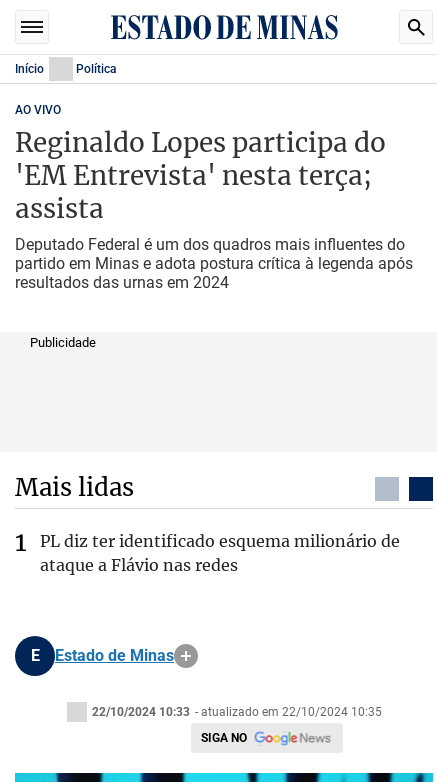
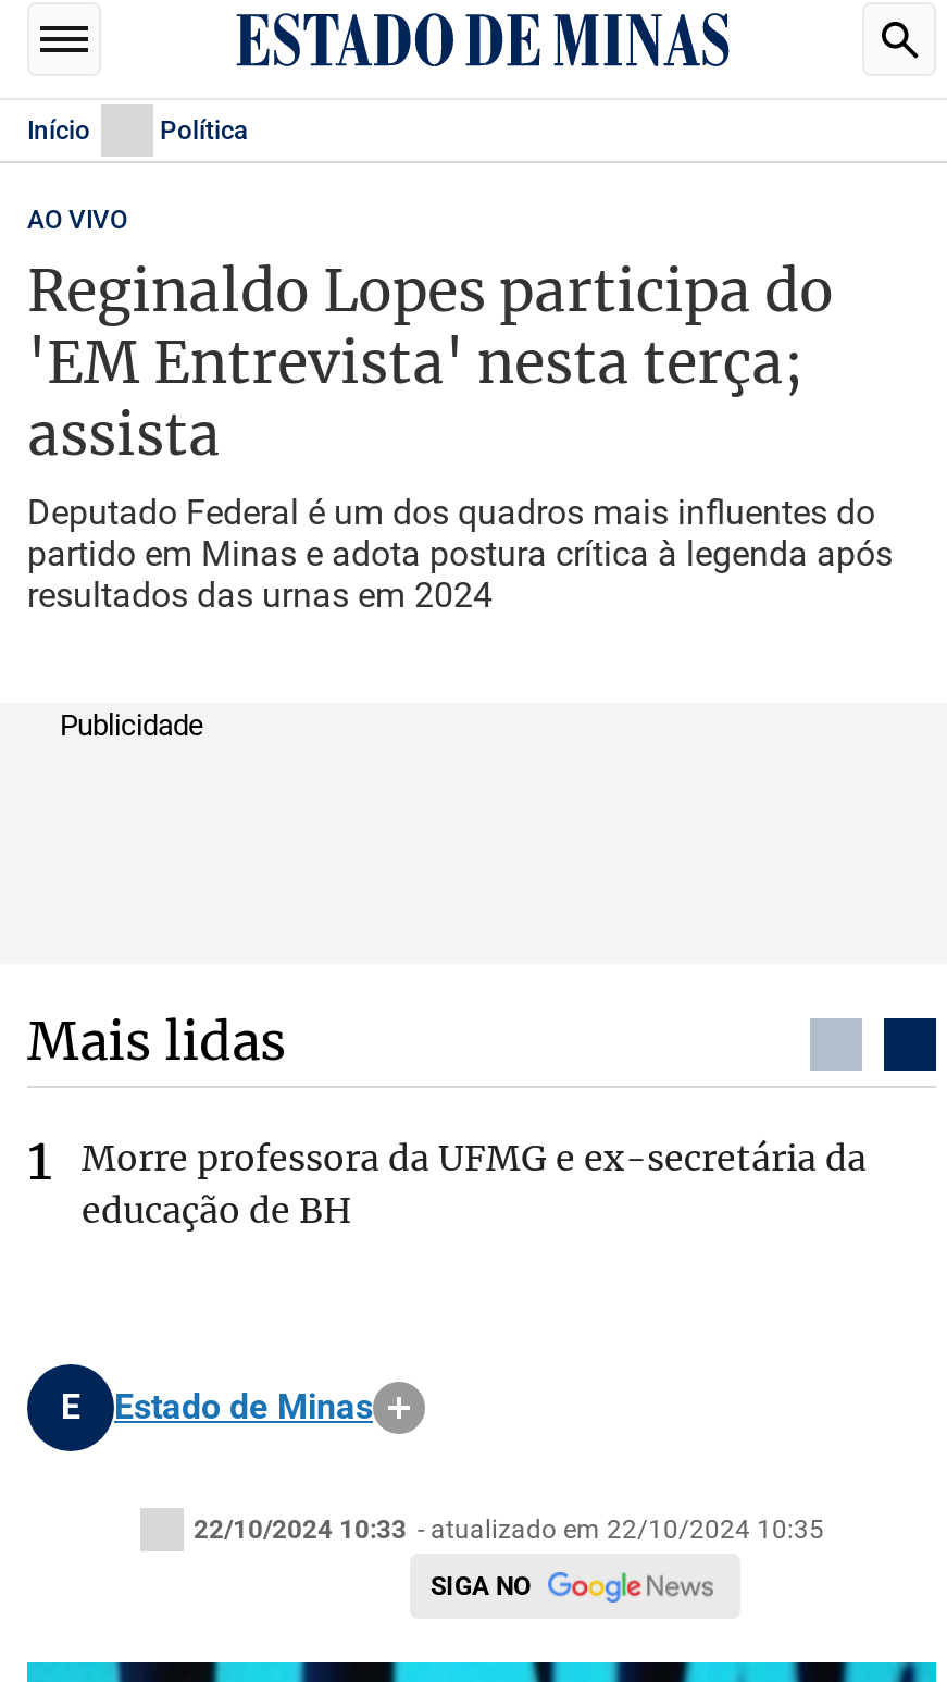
- PL diz ter identificado esquema milionário de
- ataque a Flávio nas redes
+ Morre professora da UFMG e ex-secretária da
+ educação de BH
